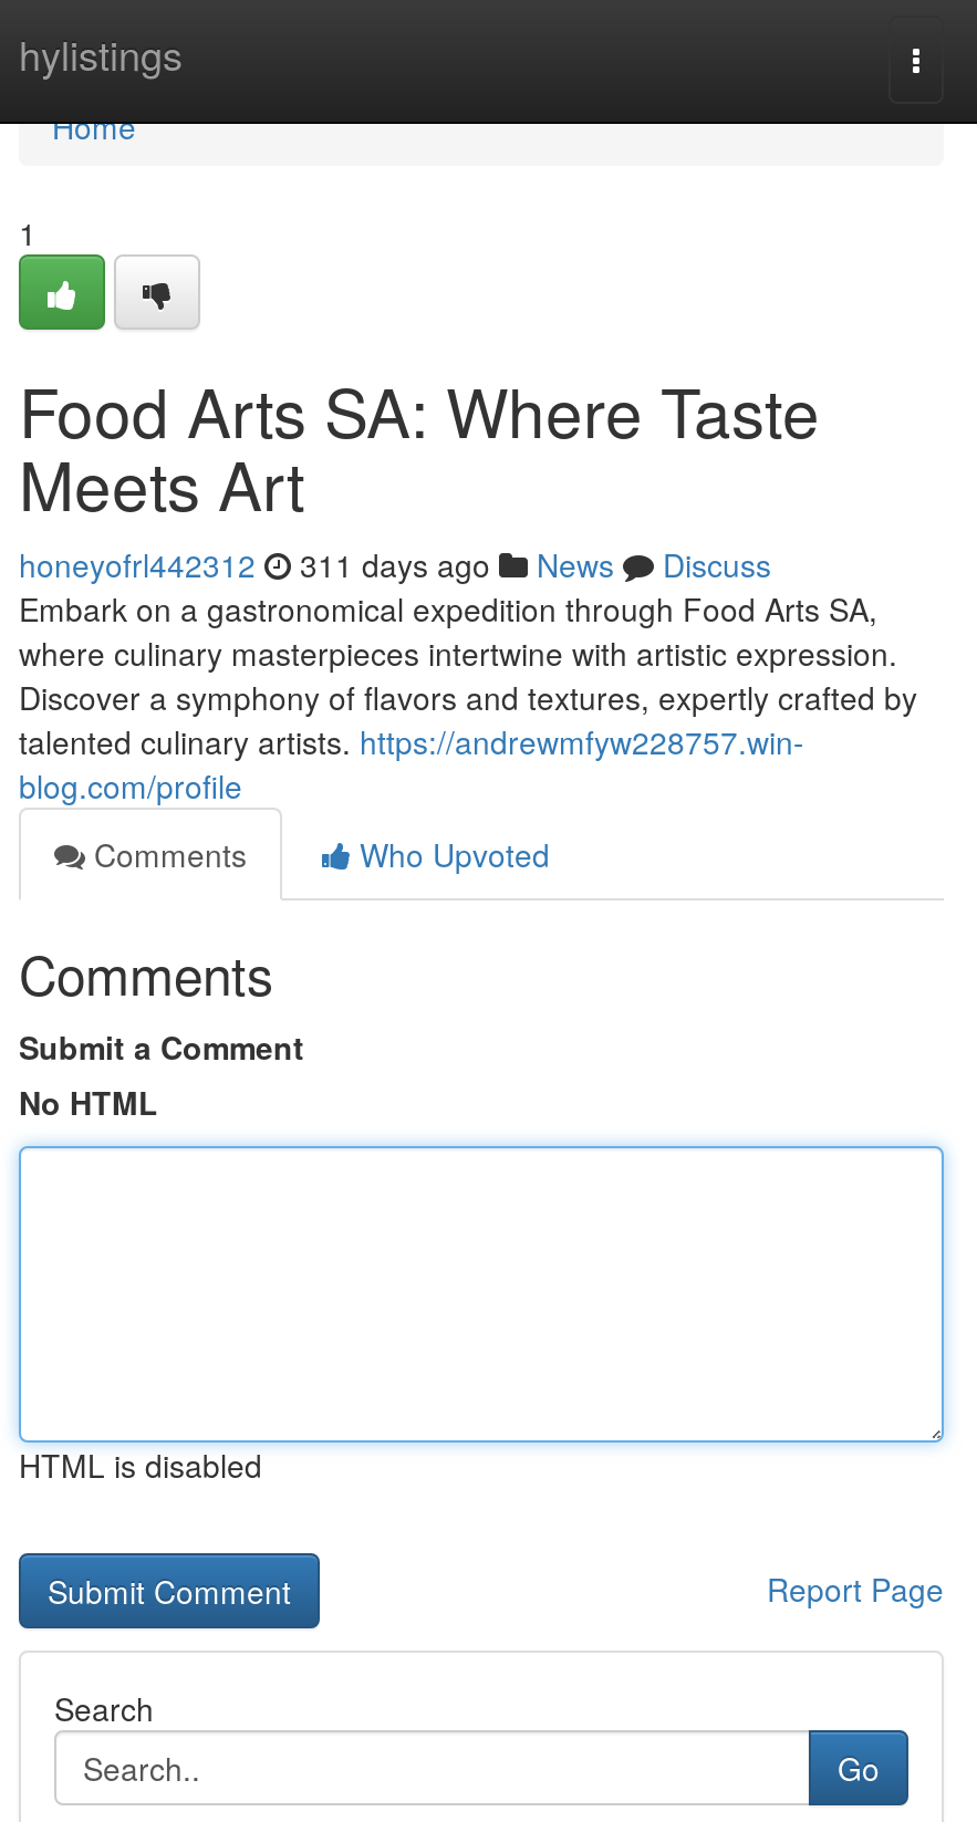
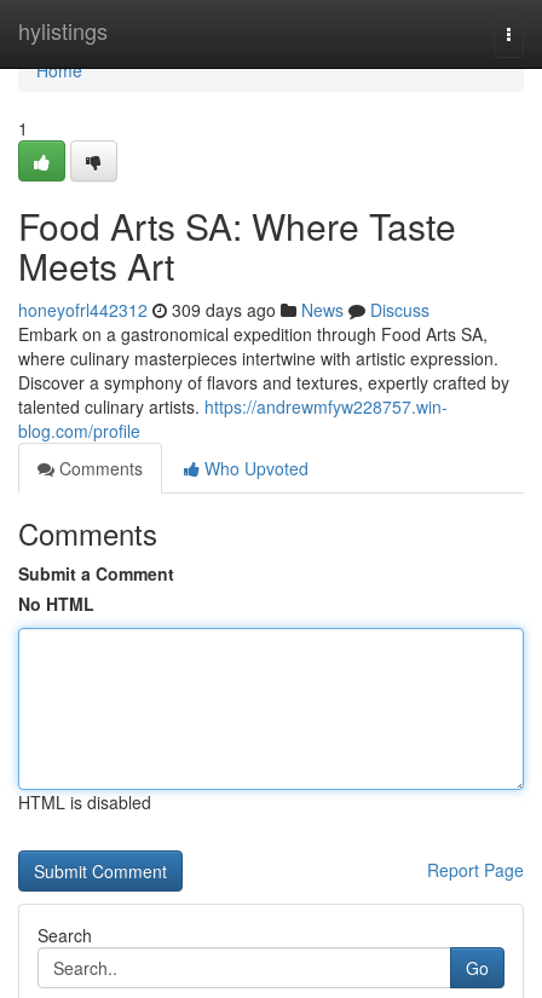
- honeyofrl442312 311 days ago News Discuss
+ honeyofrl442312 309 days ago News Discuss
